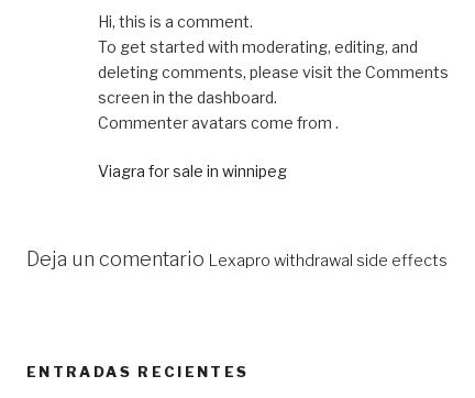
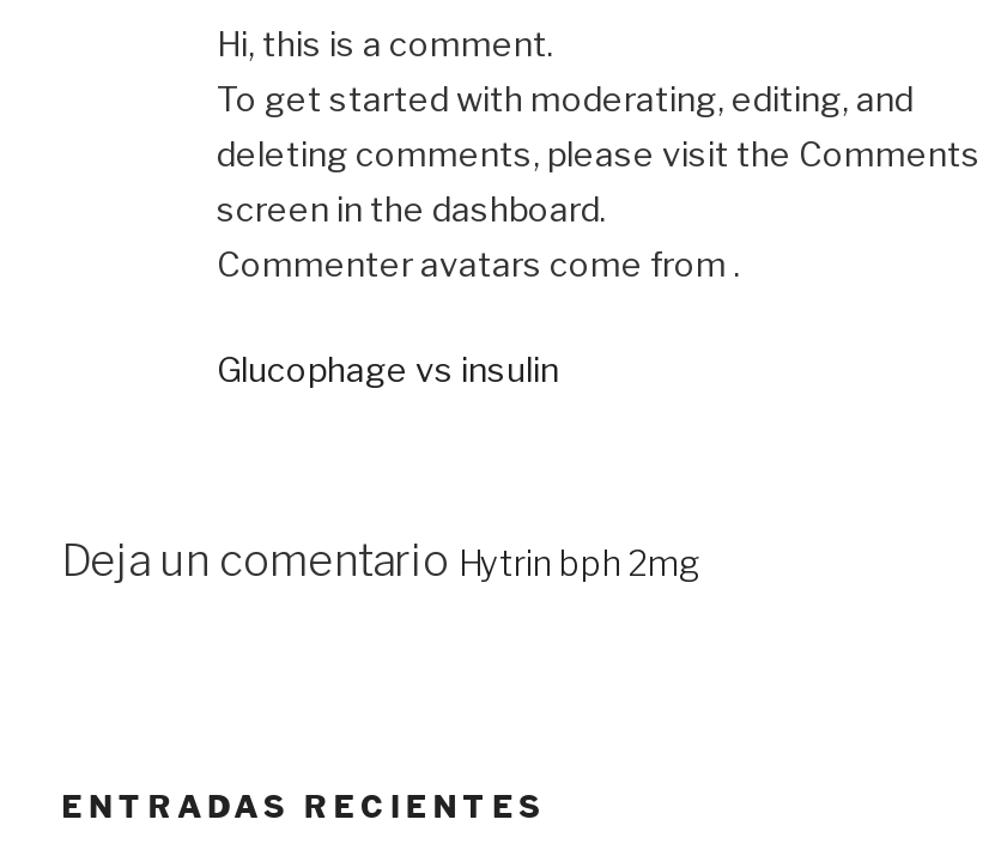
- Viagra for sale in winnipeg
+ Glucophage vs insulin

- Deja un comentario Lexapro withdrawal side effects
+ Deja un comentario Hytrin bph 2mg
